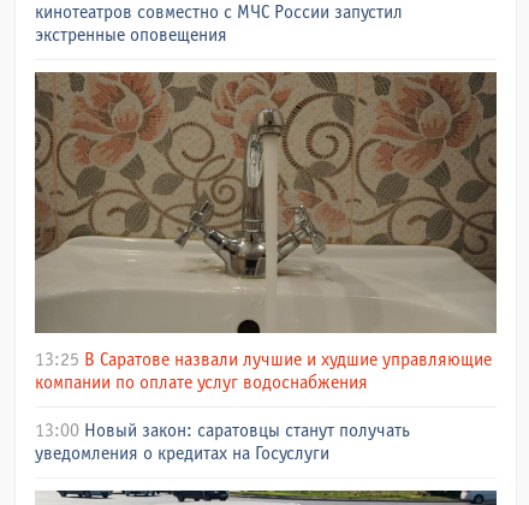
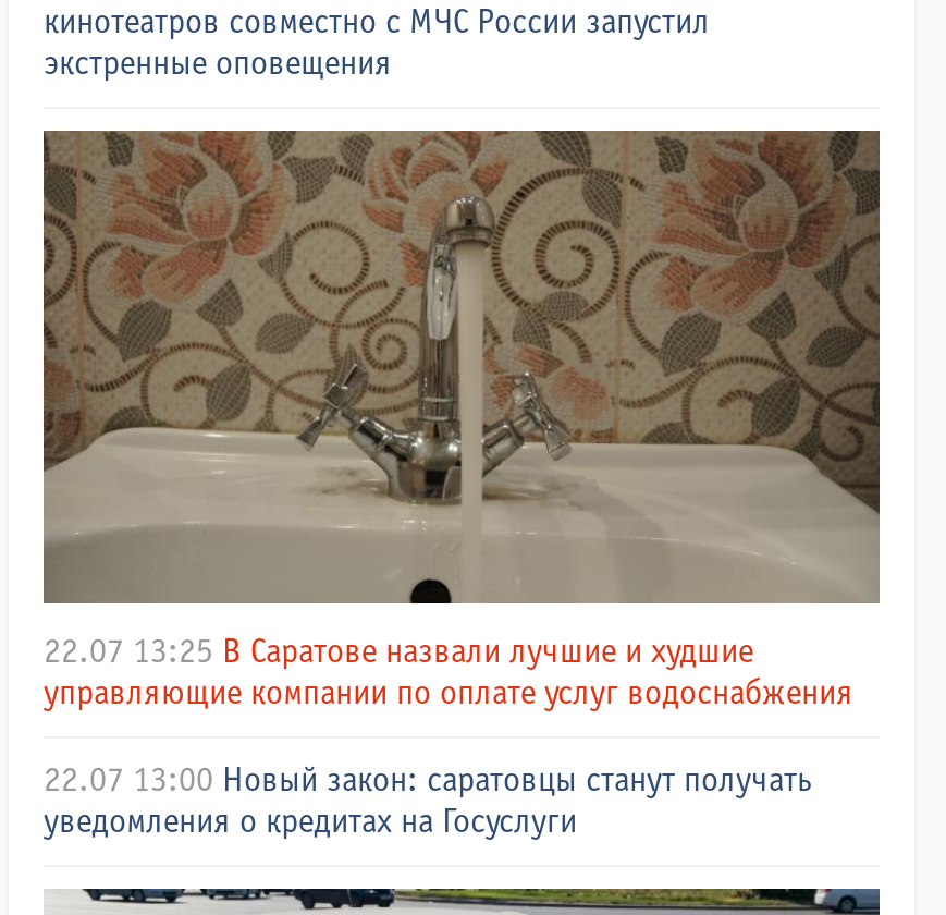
- 13:25 В Саратове назвали лучшие и худшие управляющие
- компании по оплате услуг водоснабжения
+ 22.07 13:25 В Саратове назвали лучшие и худшие
+ управляющие компании по оплате услуг водоснабжения

- 13:00 Новый закон: саратовцы станут получать
+ 22.07 13:00 Новый закон: саратовцы станут получать
